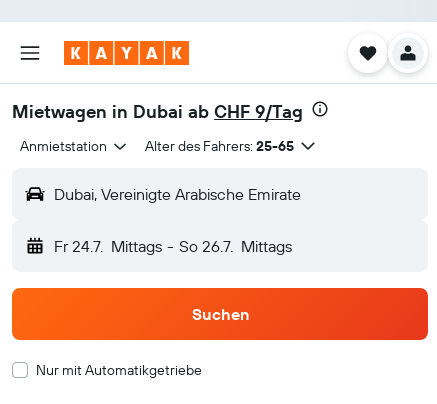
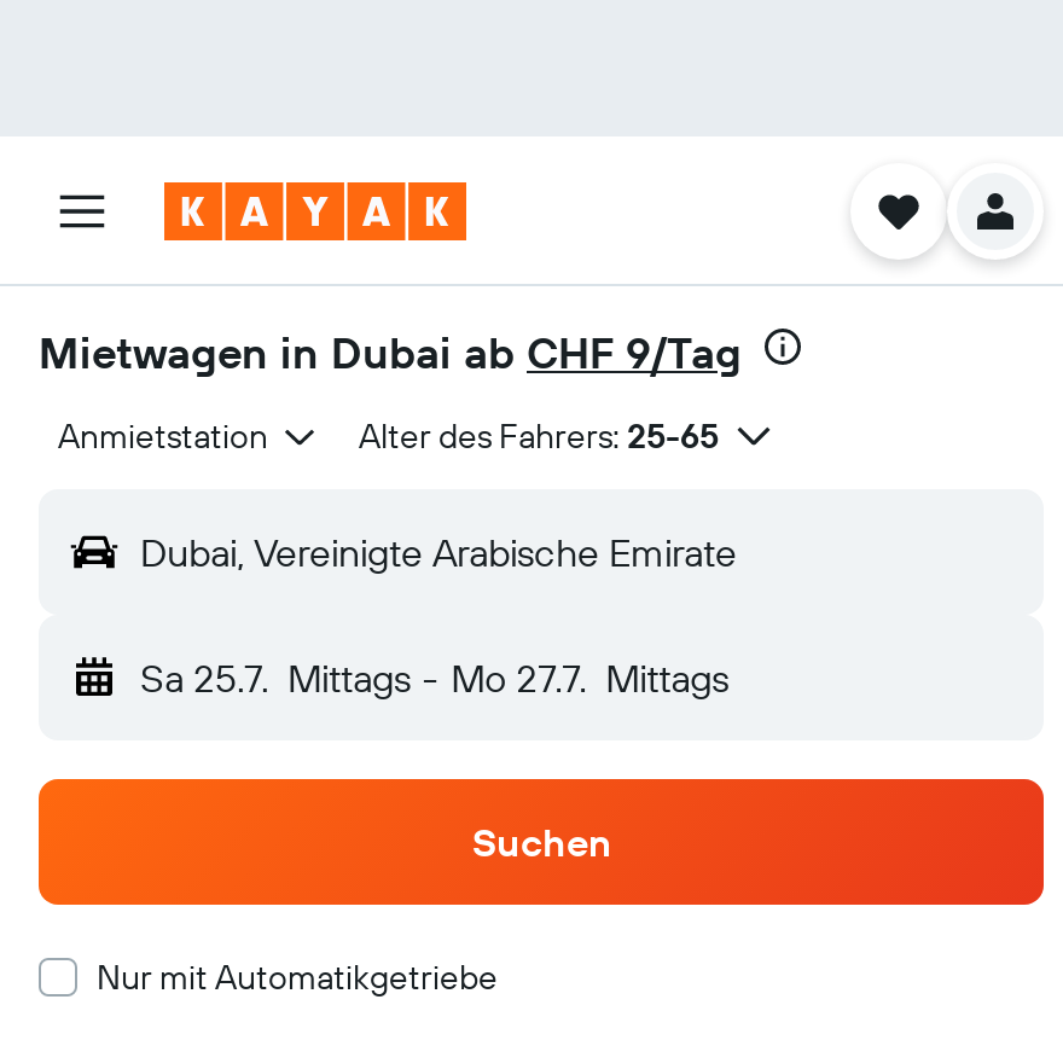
- Fr 24.7. Mittags - So 26.7. Mittags
+ Sa 25.7. Mittags - Mo 27.7. Mittags
